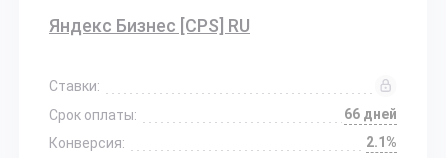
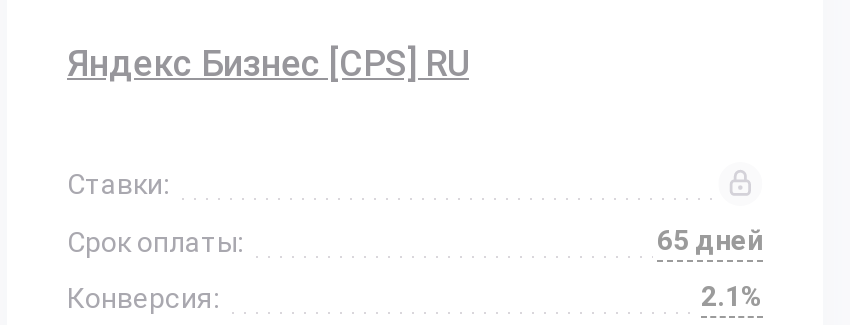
- 66 дней
+ 65 дней
